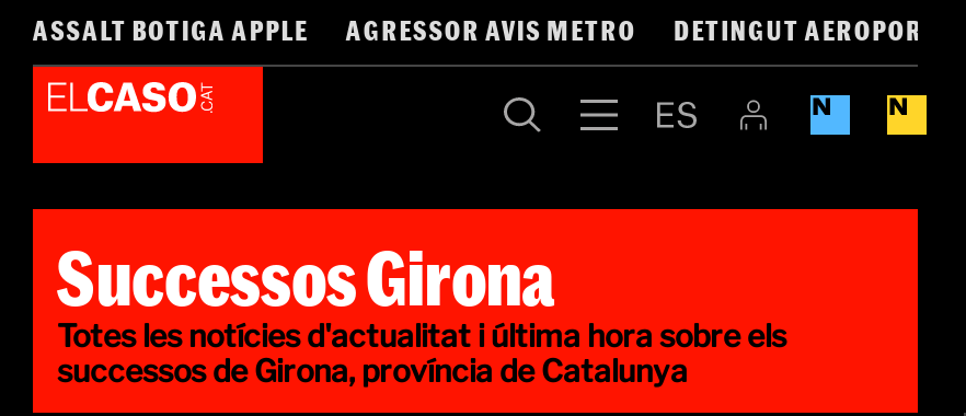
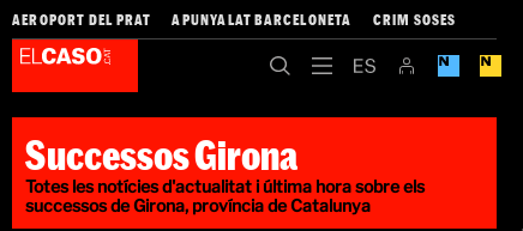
- ASSALT BOTIGA APPLE
- AGRESSOR AVIS METRO
- DETINGUT AEROPORT
+ AEROPORT DEL PRAT
+ APUNYALAT BARCELONETA
+ CRIM SOSES
